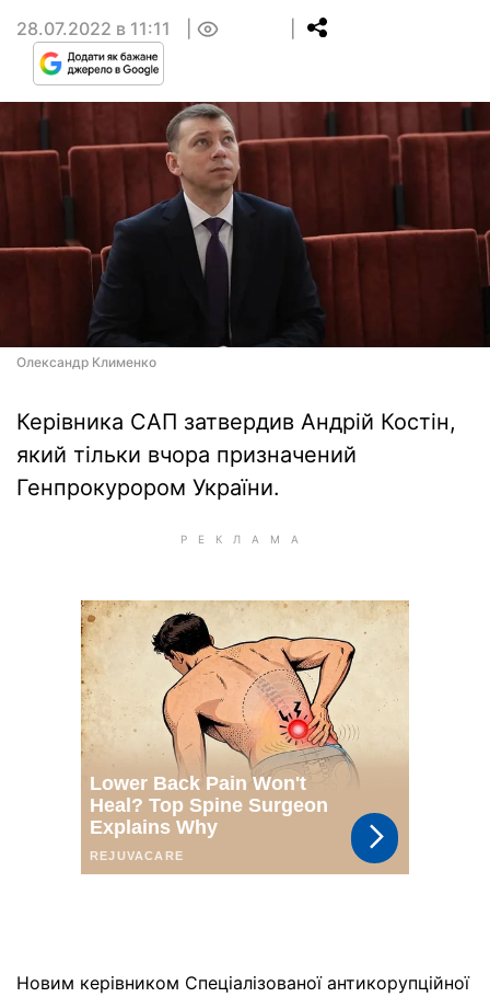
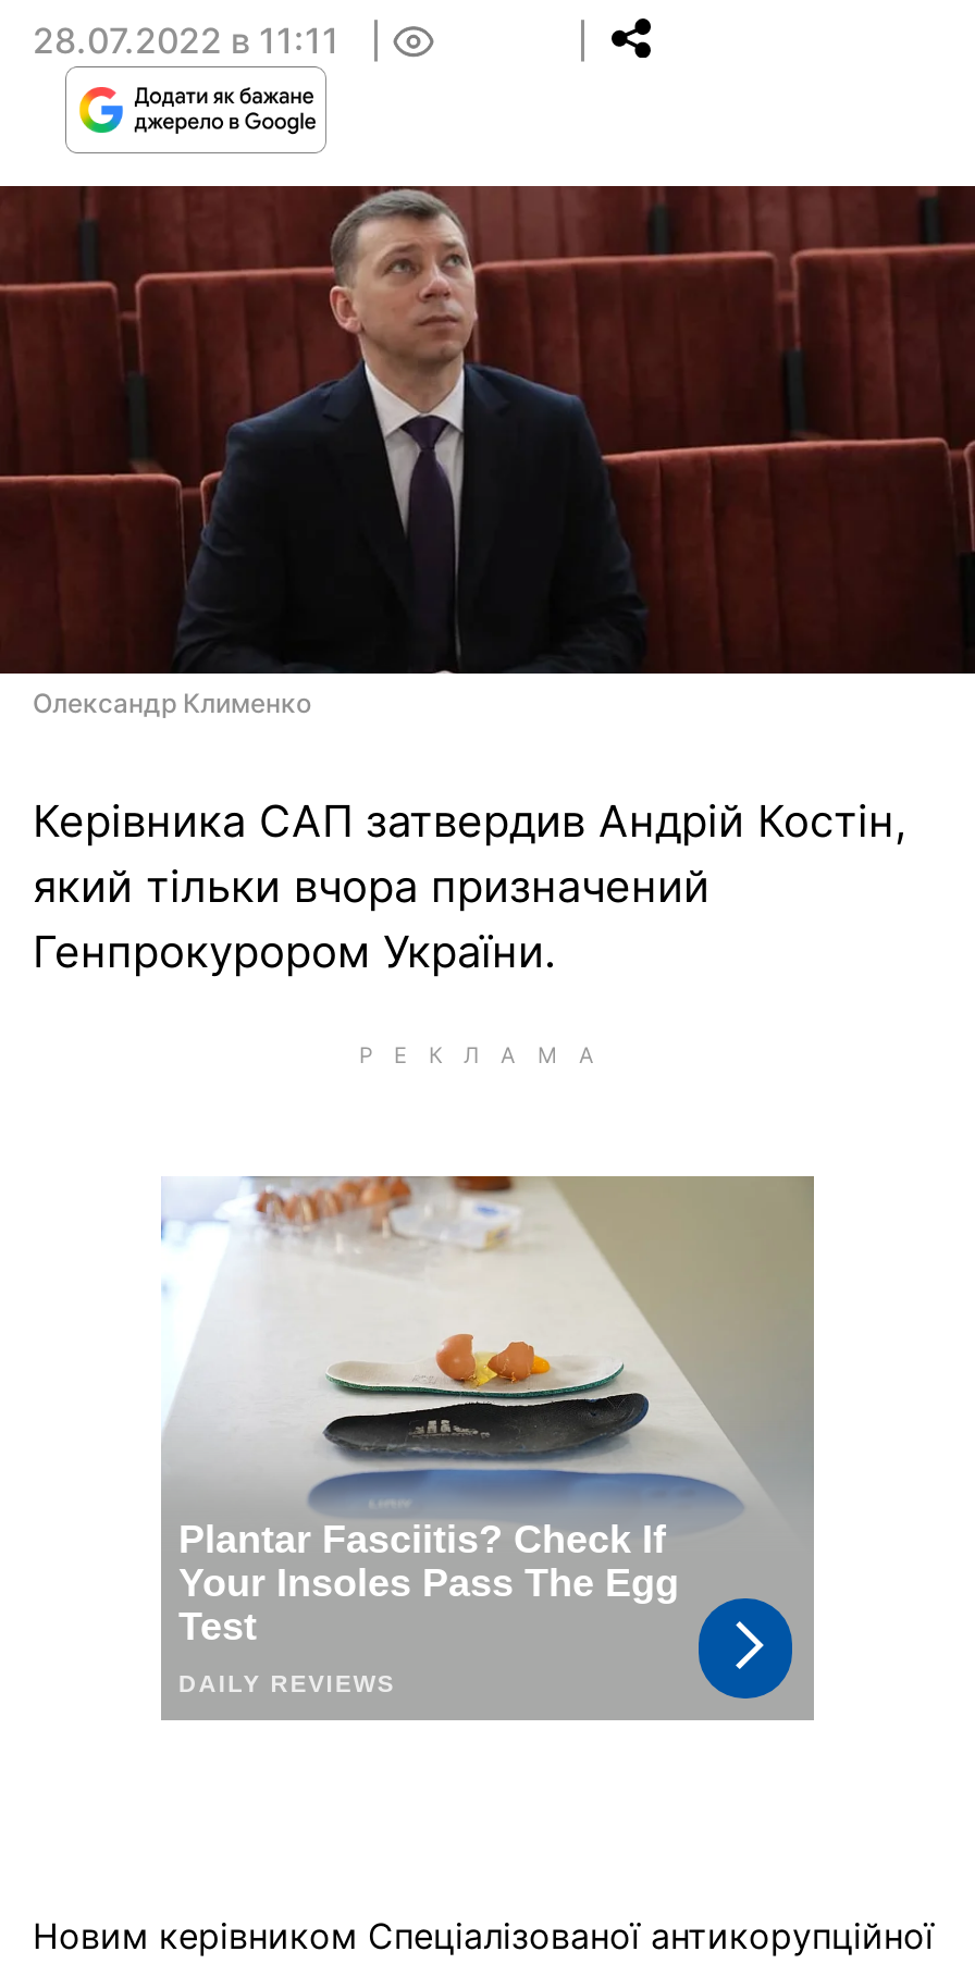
- [image]
+ [image]
